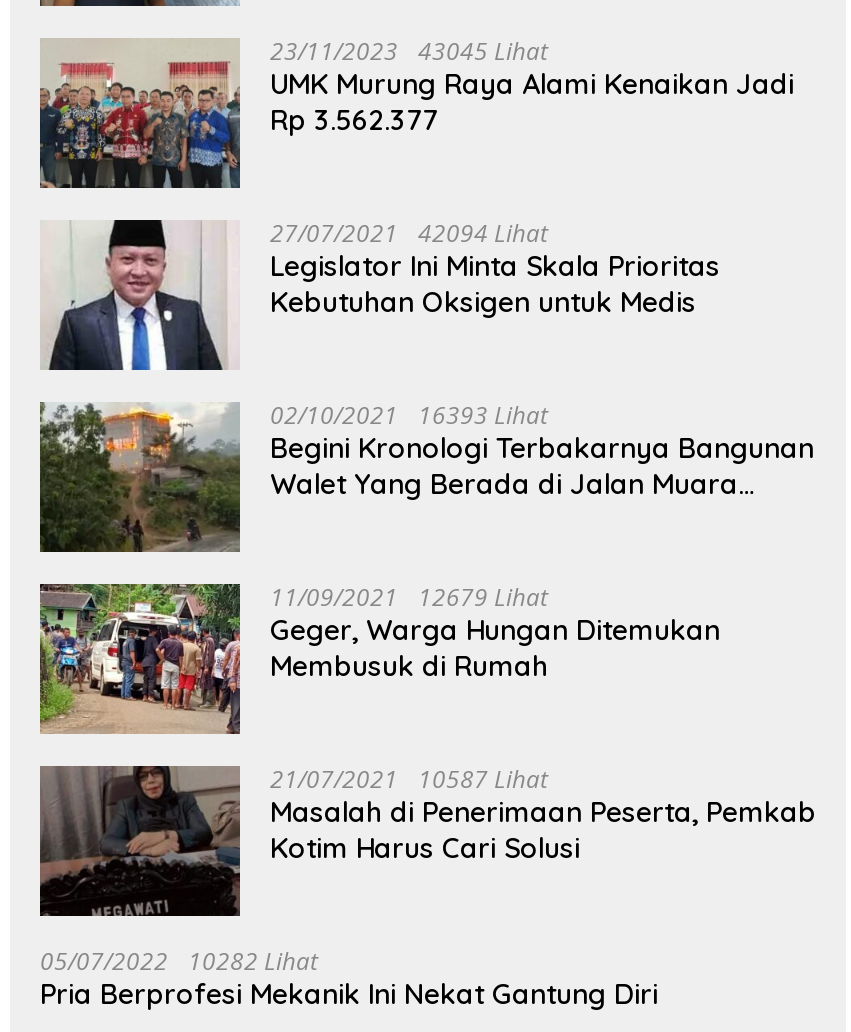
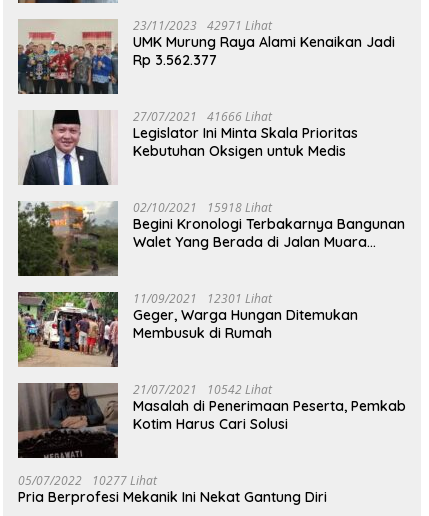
- 23/11/2023 43045 Lihat
+ 23/11/2023 42971 Lihat

- 27/07/2021 42094 Lihat
+ 27/07/2021 41666 Lihat

- 02/10/2021 16393 Lihat
+ 02/10/2021 15918 Lihat

- 11/09/2021 12679 Lihat
+ 11/09/2021 12301 Lihat

- 21/07/2021 10587 Lihat
+ 21/07/2021 10542 Lihat

- 05/07/2022 10282 Lihat
+ 05/07/2022 10277 Lihat
